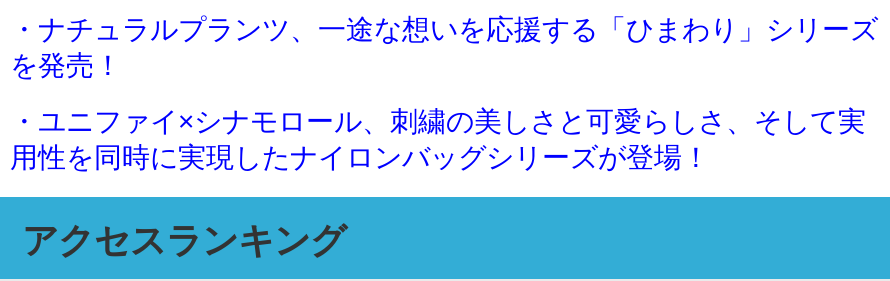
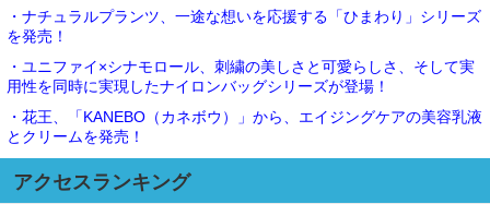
+ ・花王、「KANEBO（カネボウ）」から、エイジングケアの美容乳液
+ とクリームを発売！
